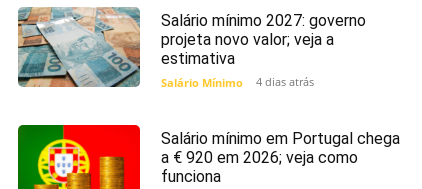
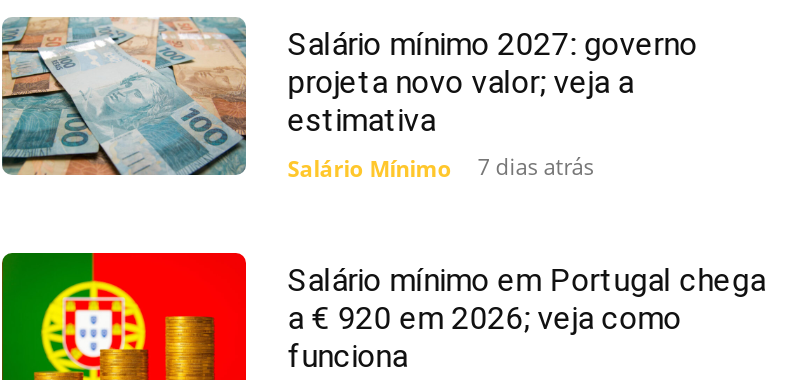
- Salário Mínimo 4 dias atrás
+ Salário Mínimo 7 dias atrás
